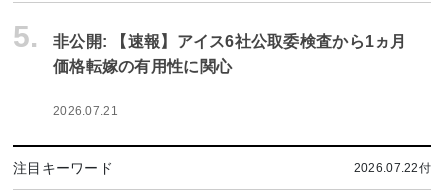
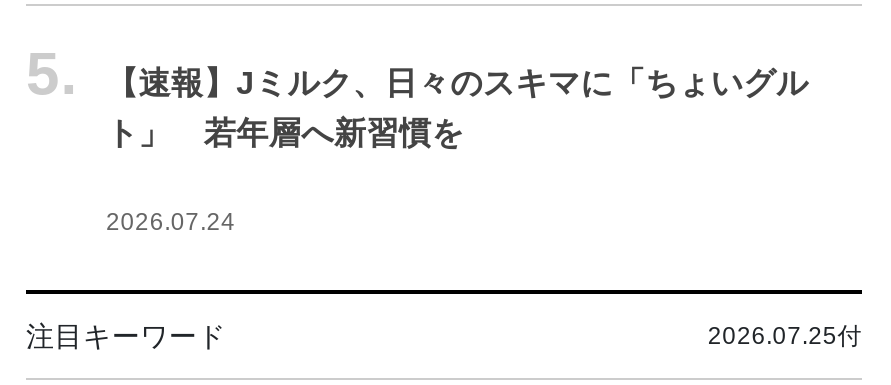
- 非公開: 【速報】アイス6社公取委検査から1ヵ月
+ 【速報】Jミルク、日々のスキマに「ちょいグル

- 価格転嫁の有用性に関心
+ ト」 若年層へ新習慣を

- 2026.07.21
+ 2026.07.24

- 2026.07.22付
+ 2026.07.25付
